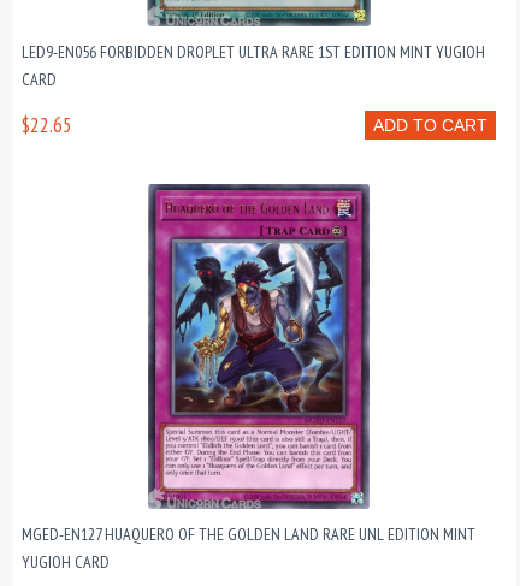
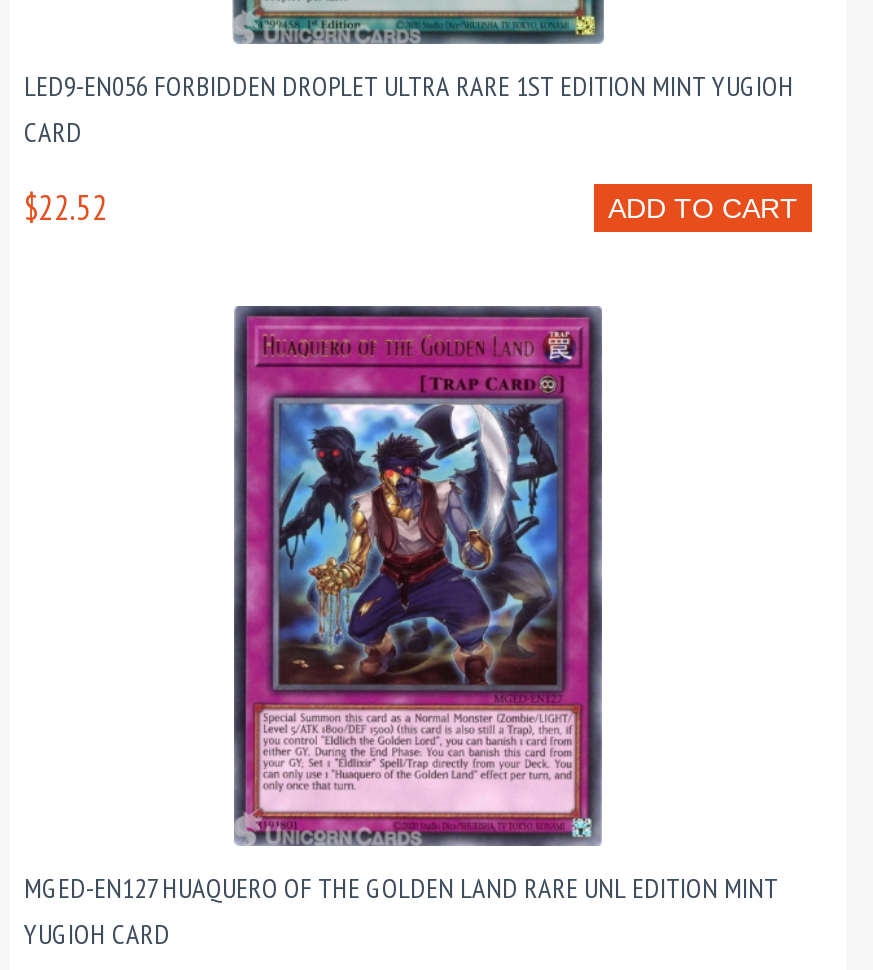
- $22.65
+ $22.52
